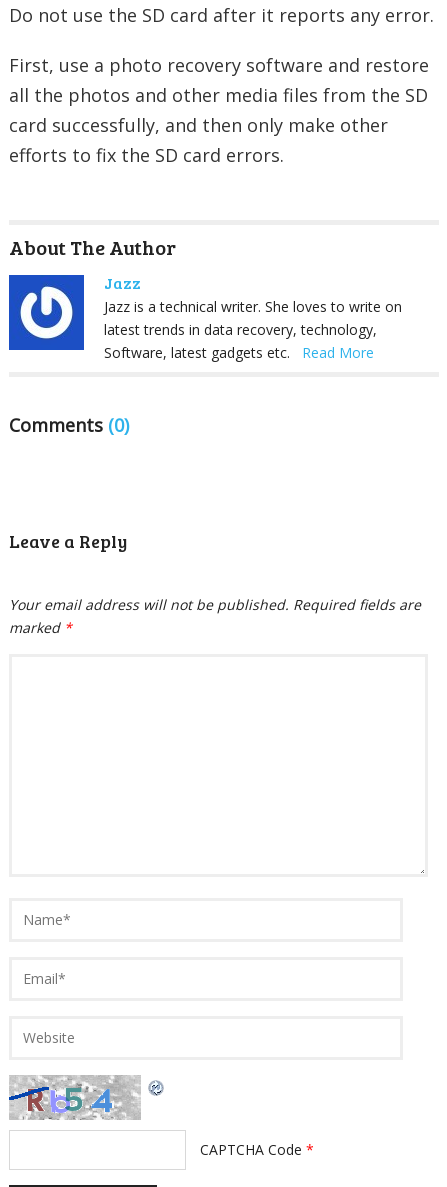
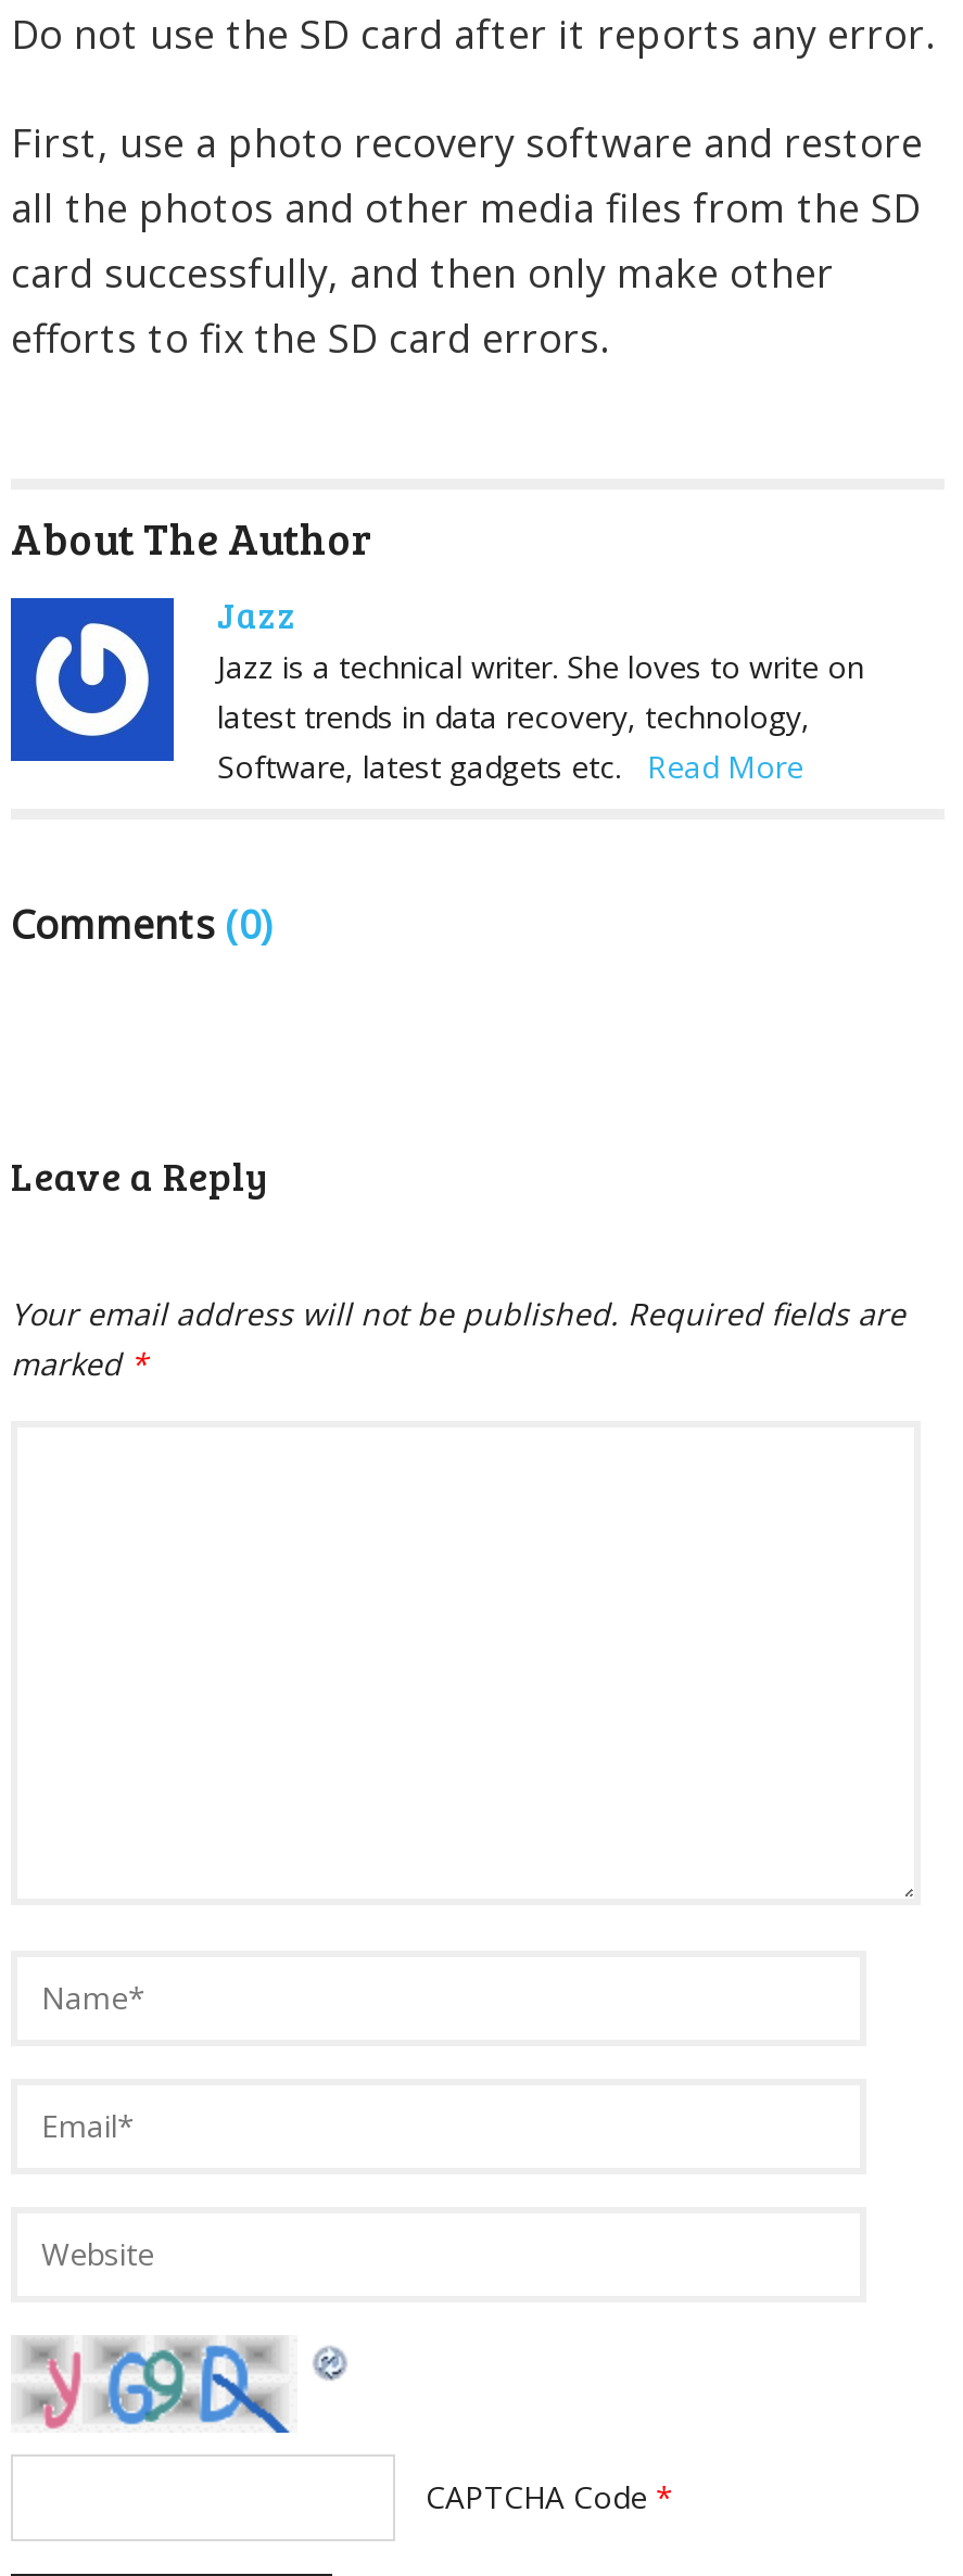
- [image]
+ [image]
